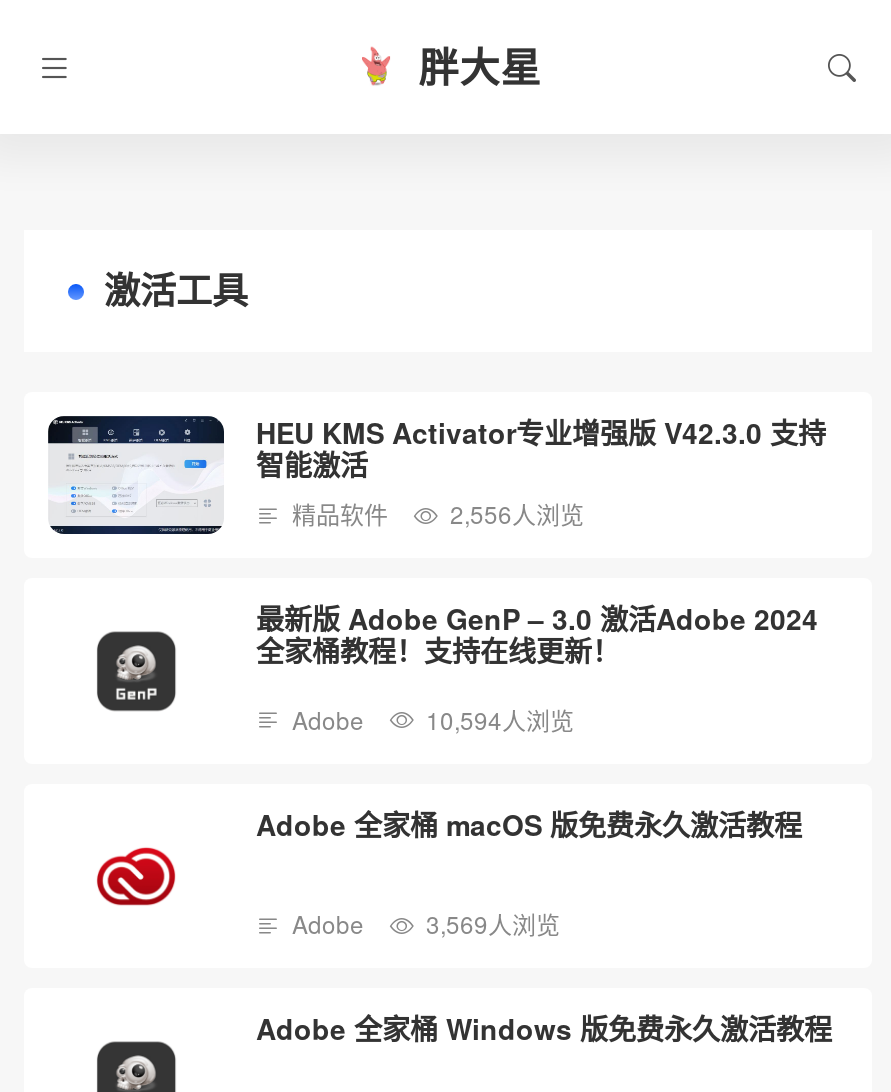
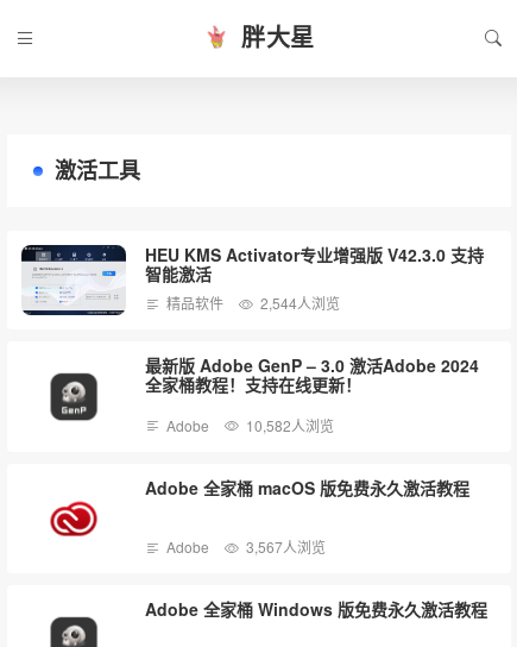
- 精品软件 2,556人浏览
+ 精品软件 2,544人浏览

- Adobe 10,594人浏览
+ Adobe 10,582人浏览

- Adobe 3,569人浏览
+ Adobe 3,567人浏览
